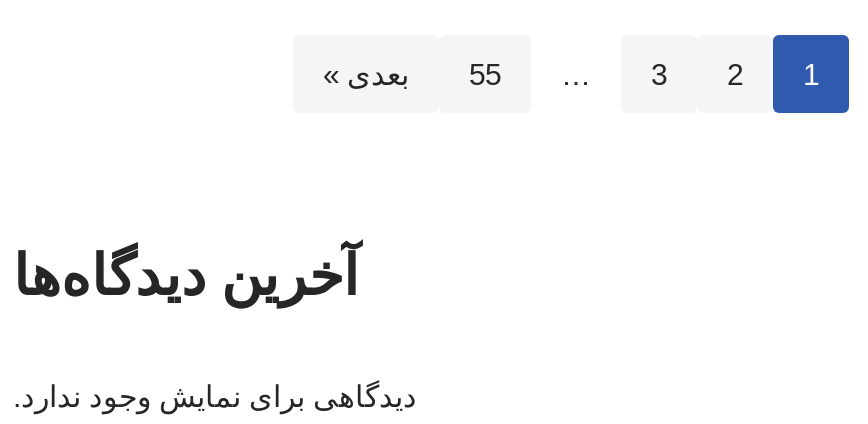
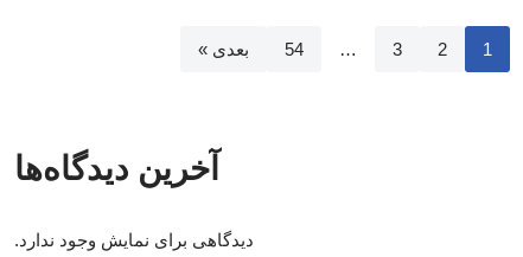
- 55
+ 54
